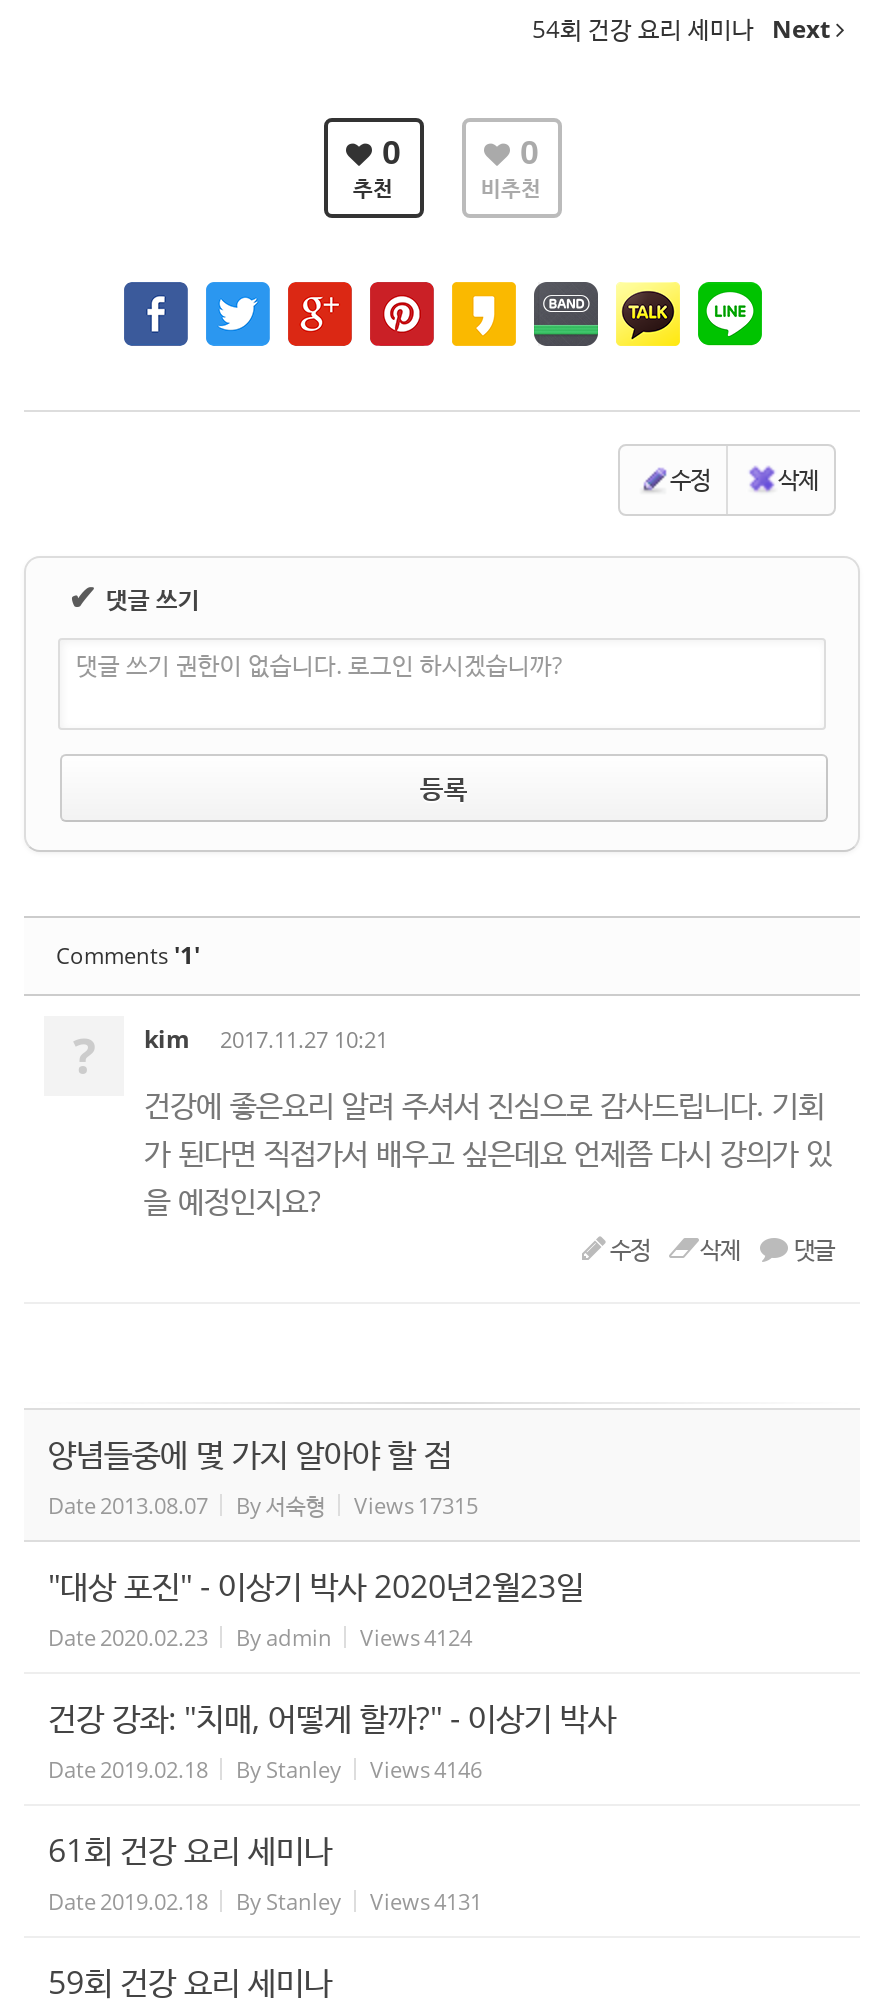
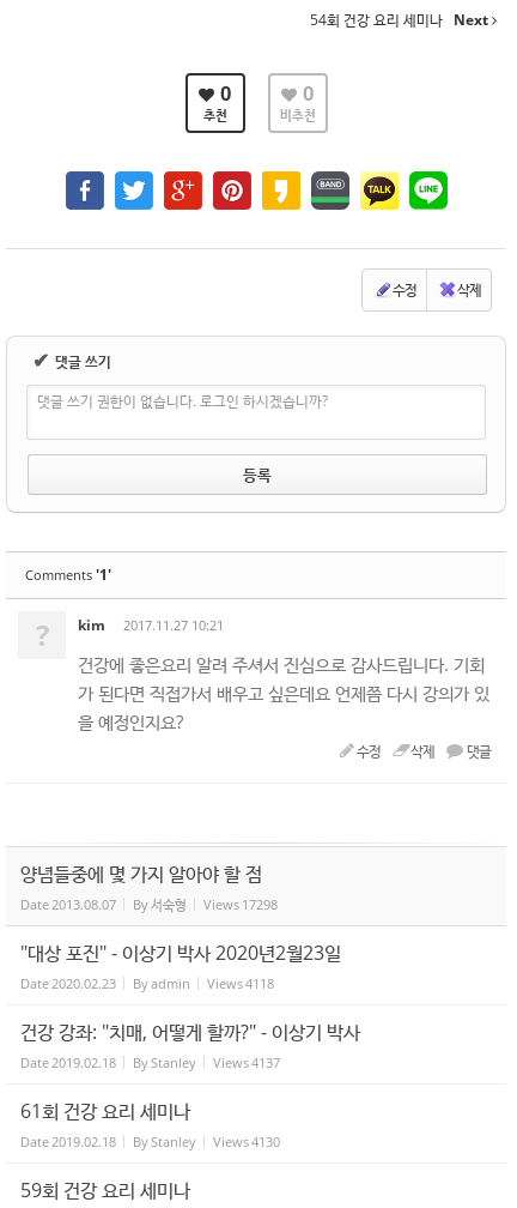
- Views 17315
+ Views 17298

- Date 2020.02.23 By admin Views 4124
+ Date 2020.02.23 By admin Views 4118

- Date 2019.02.18 By Stanley Views 4146
+ Date 2019.02.18 By Stanley Views 4137

- Date 2019.02.18 By Stanley Views 4131
+ Date 2019.02.18 By Stanley Views 4130
